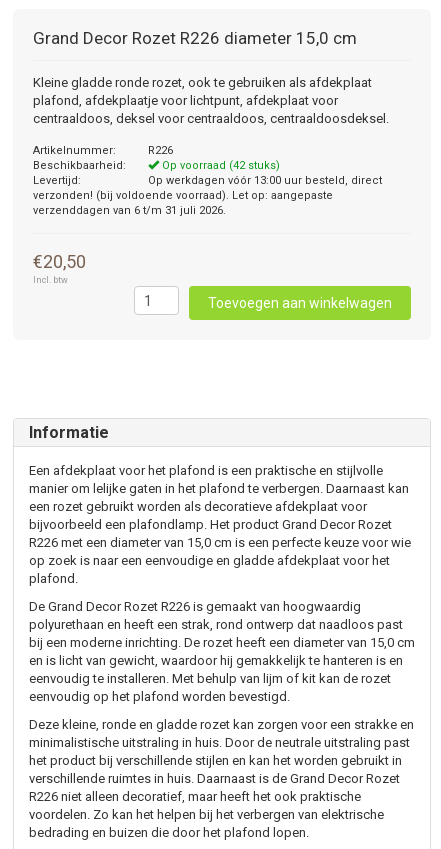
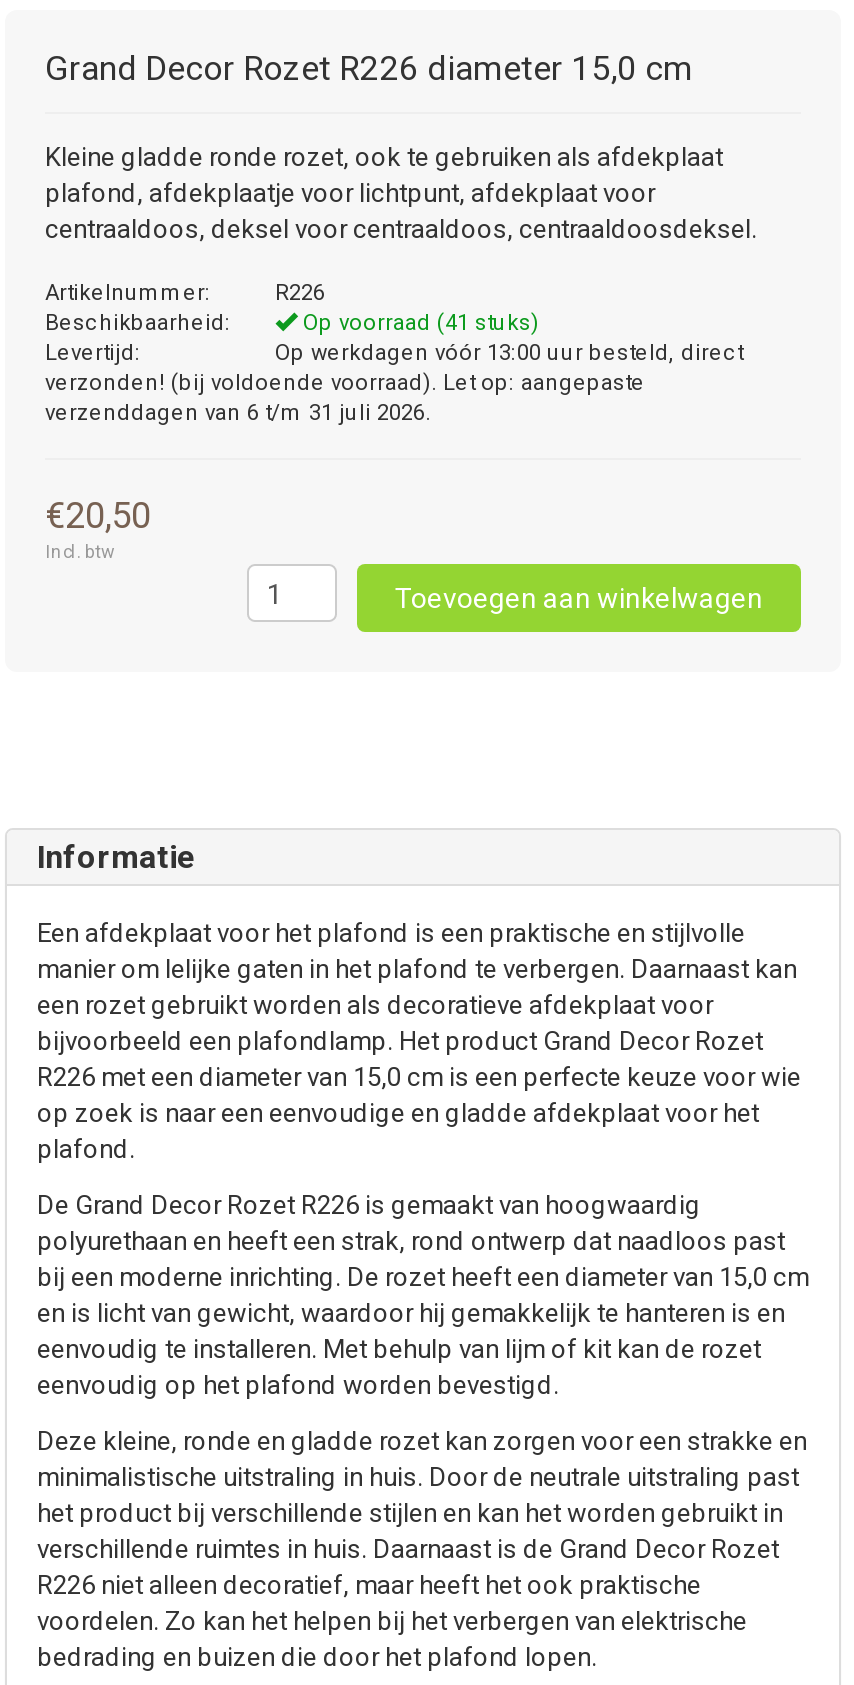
- Op voorraad (42 stuks)
+ Op voorraad (41 stuks)
